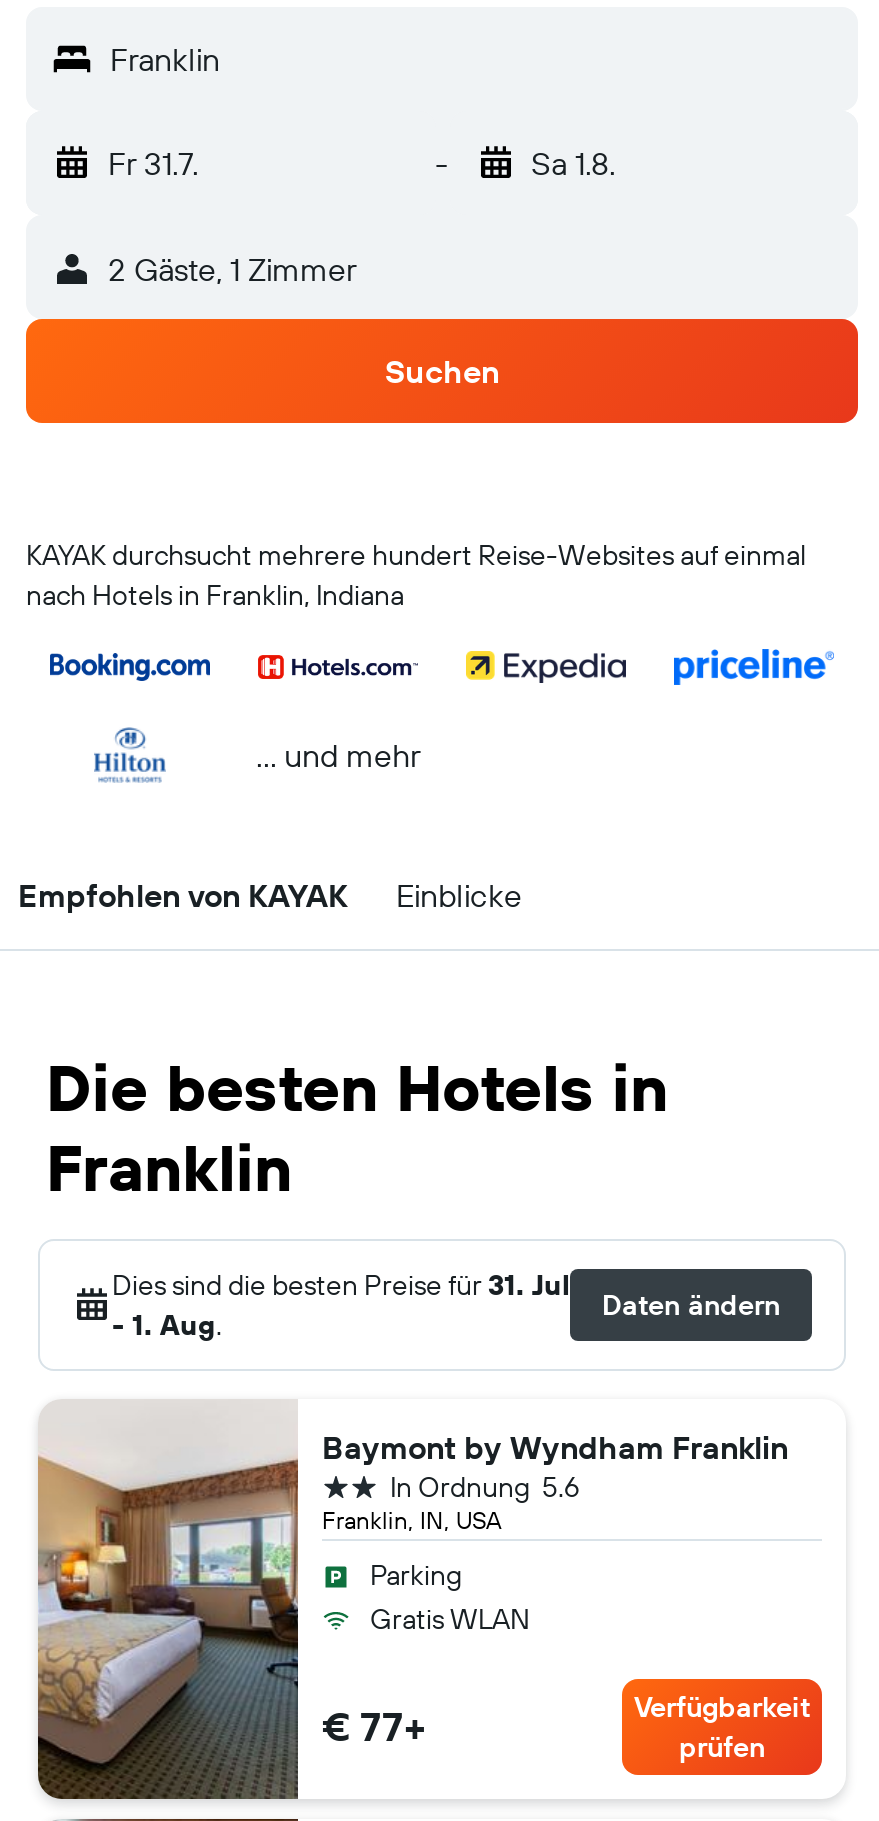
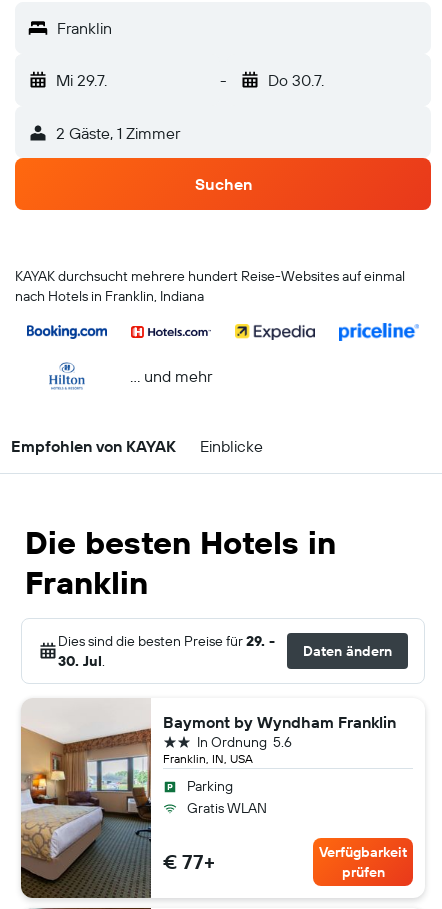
- Fr 31.7.
+ Mi 29.7.

- Sa 1.8.
+ Do 30.7.

- Dies sind die besten Preise für 31. Jul
- - 1. Aug.
+ Dies sind die besten Preise für 29. -
+ 30. Jul.
